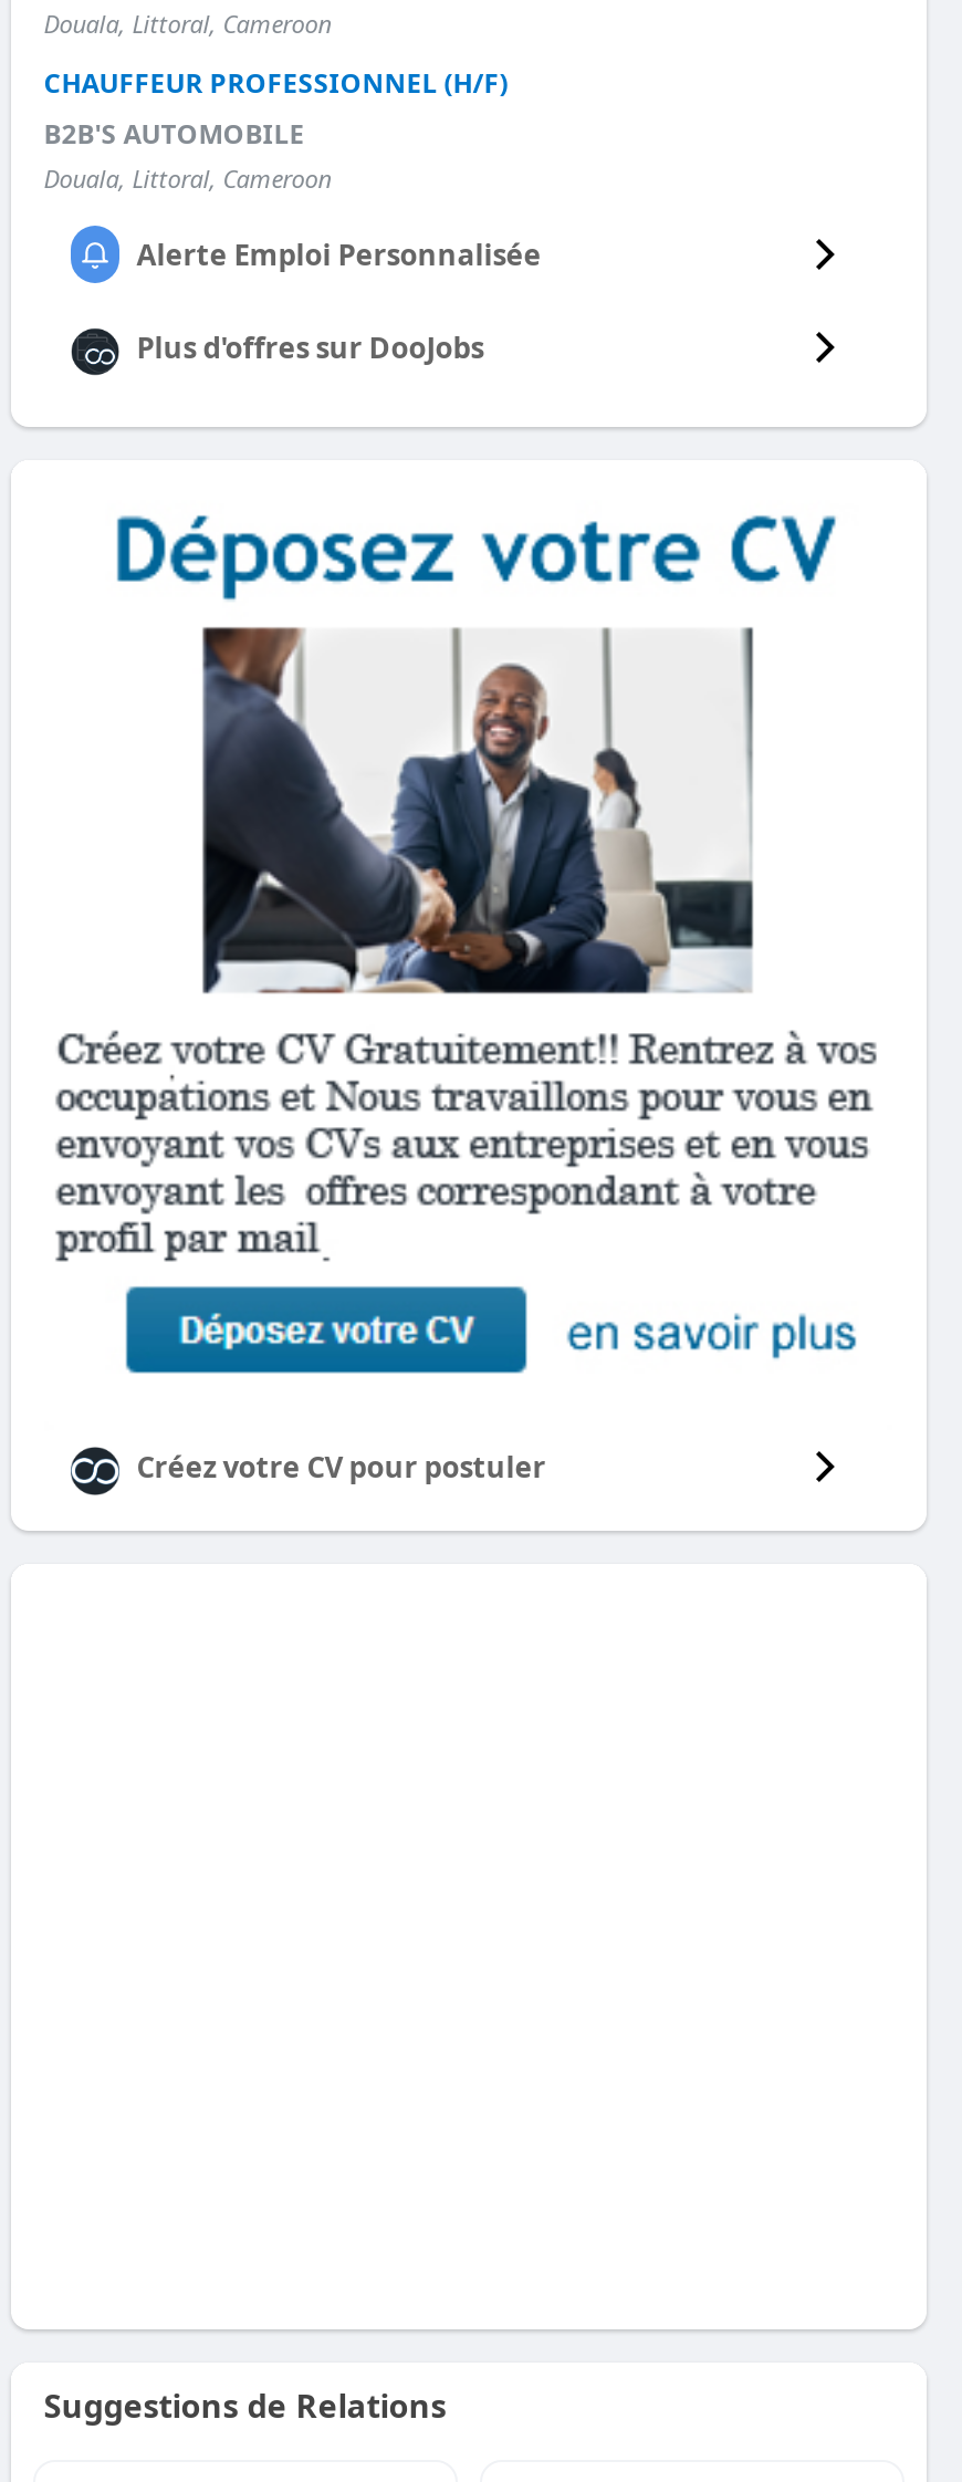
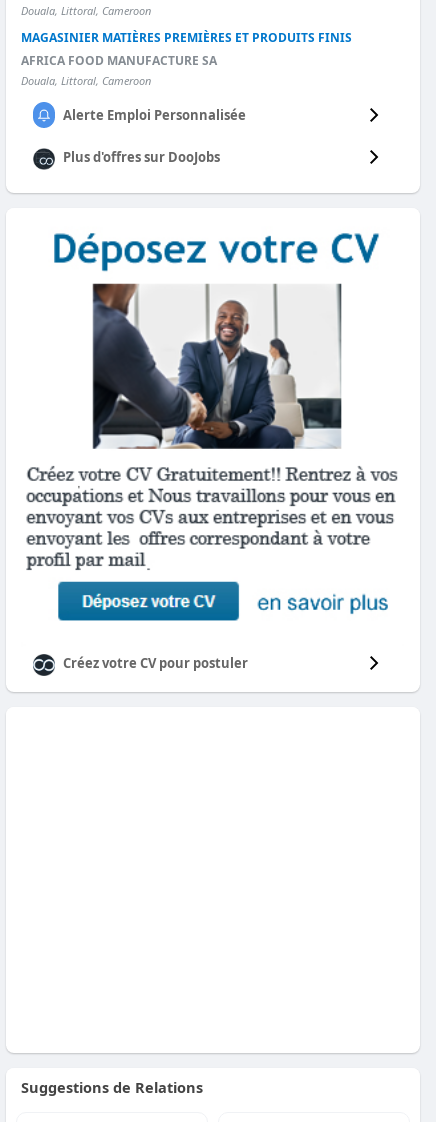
- CHAUFFEUR PROFESSIONNEL (H/F)
- B2B'S AUTOMOBILE
+ MAGASINIER MATIÈRES PREMIÈRES ET PRODUITS FINIS
+ AFRICA FOOD MANUFACTURE SA
